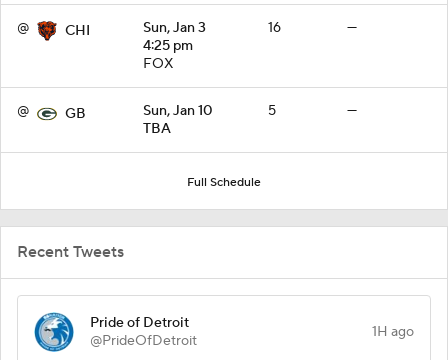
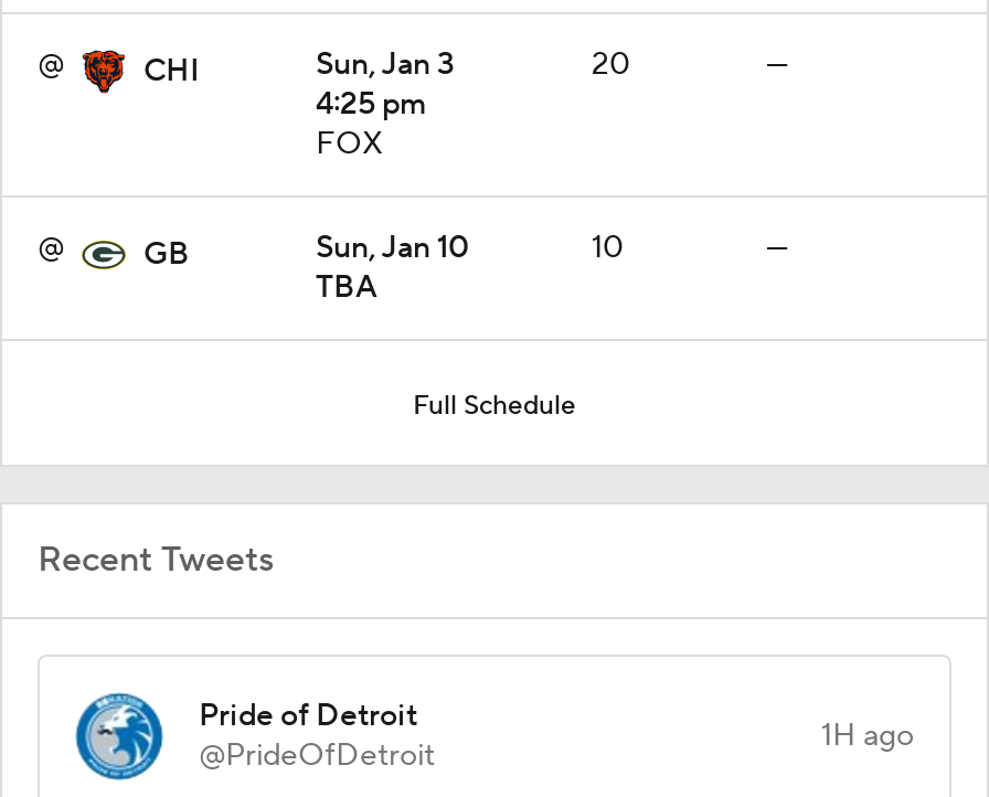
- 16
+ 20

- 5
+ 10
